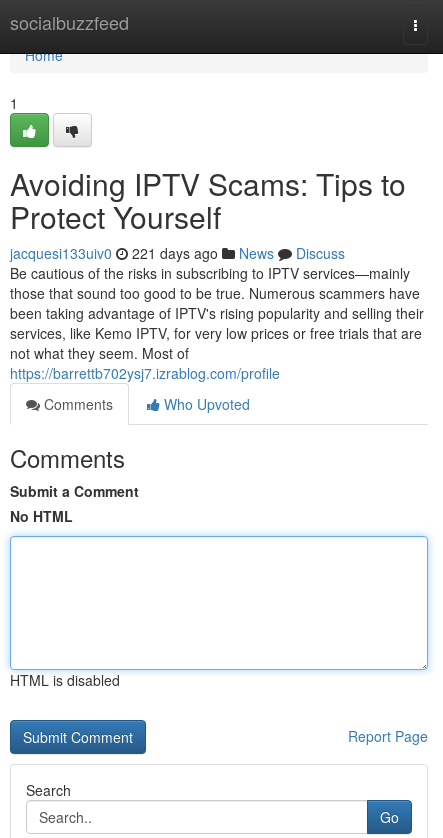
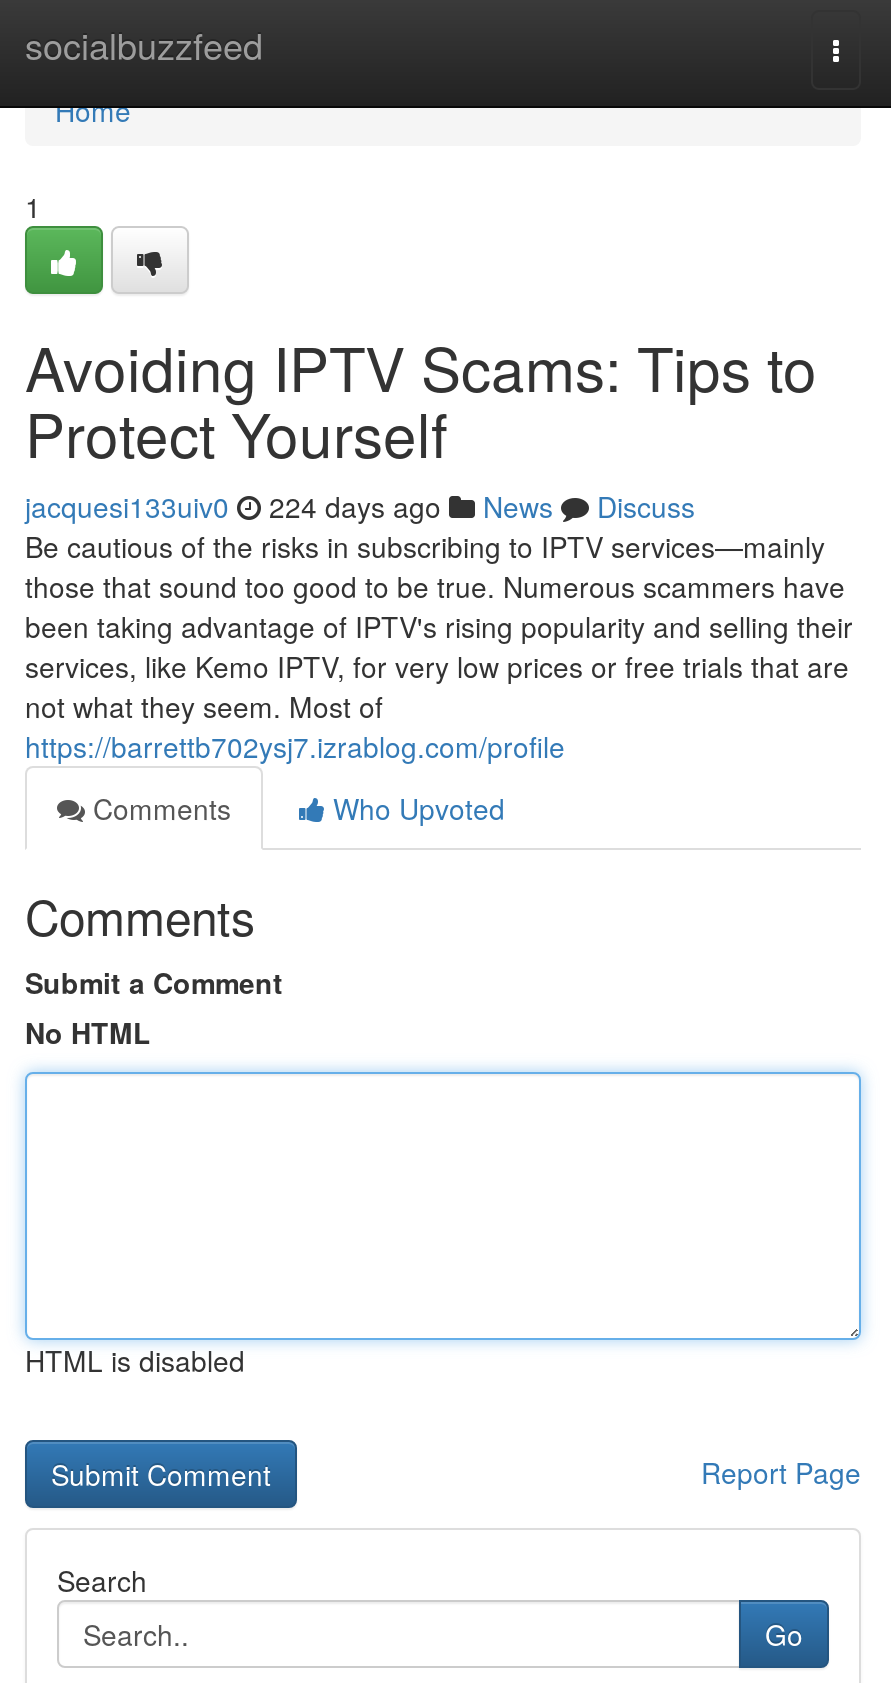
- jacquesi133uiv0 221 days ago News Discuss
+ jacquesi133uiv0 224 days ago News Discuss
